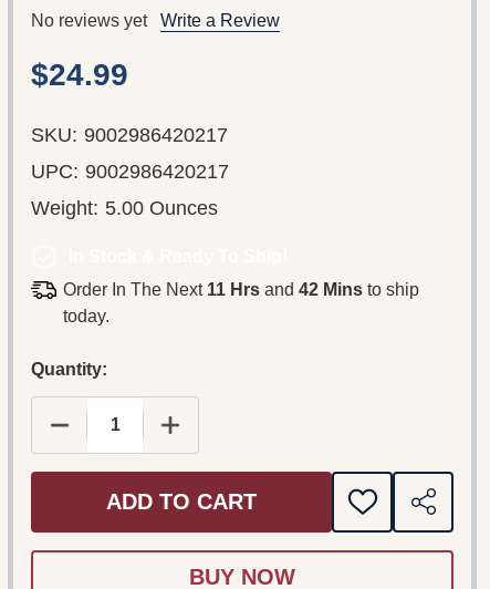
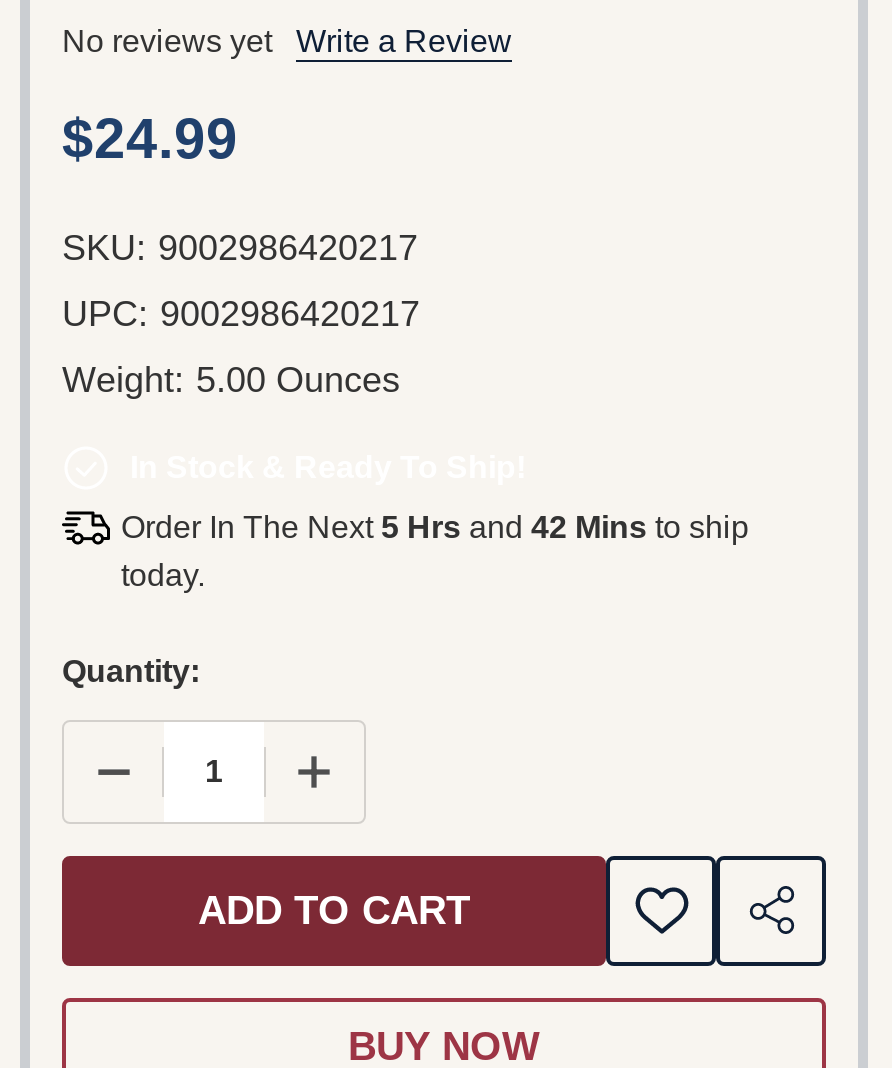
- Order In The Next 11 Hrs and 42 Mins to ship
+ Order In The Next 5 Hrs and 42 Mins to ship
